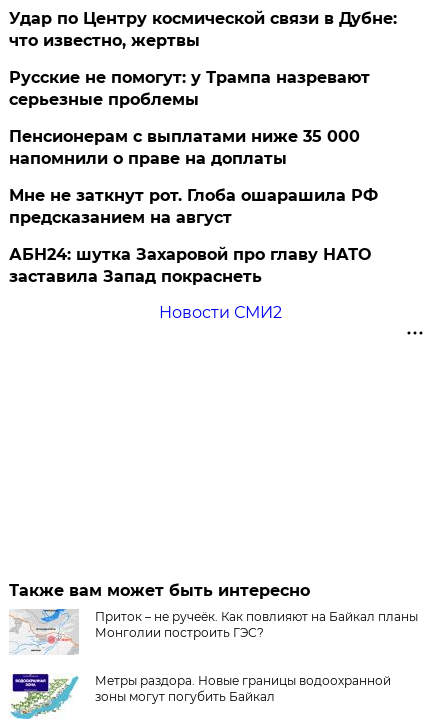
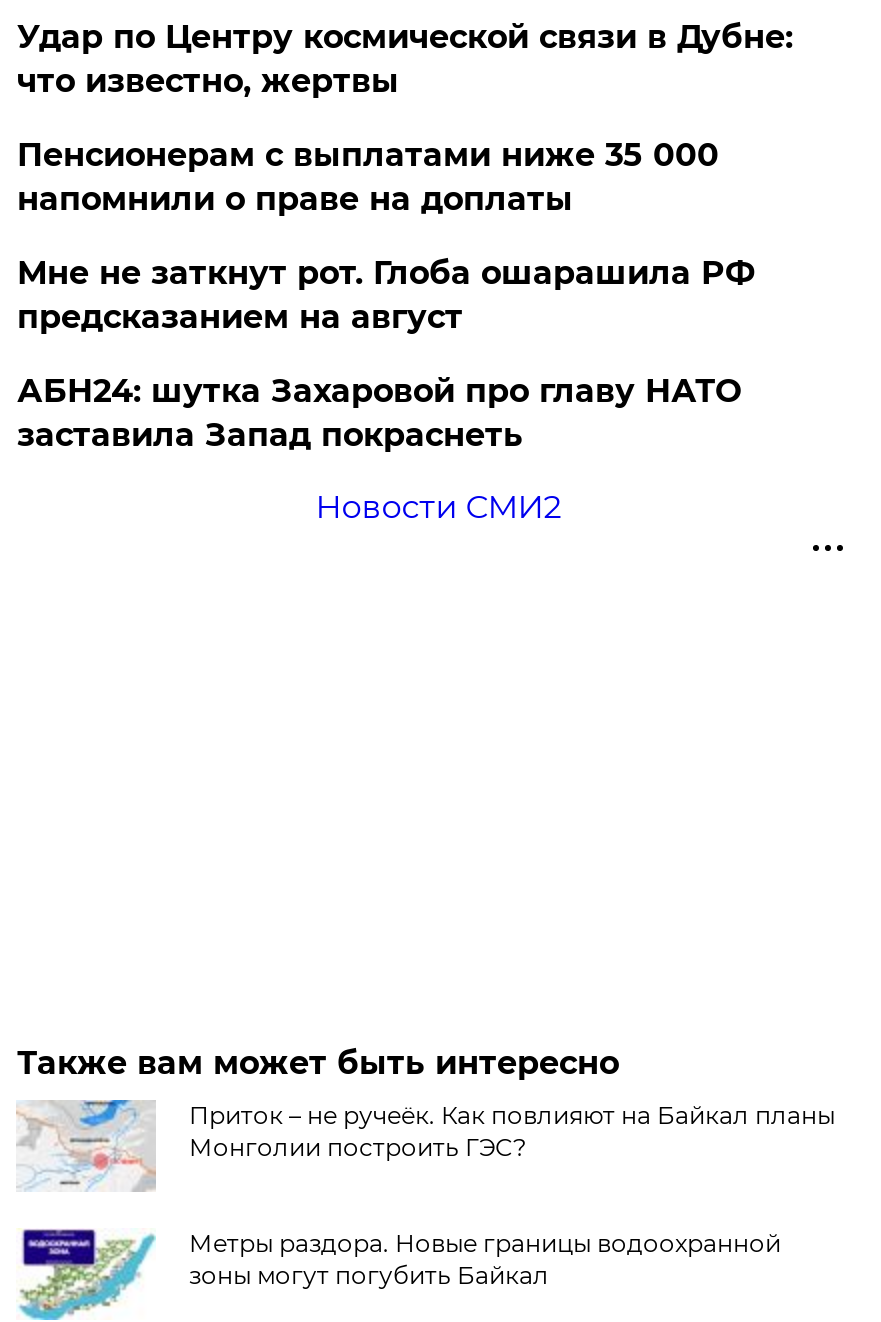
- Русские не помогут: у Трампа назревают
- серьезные проблемы
